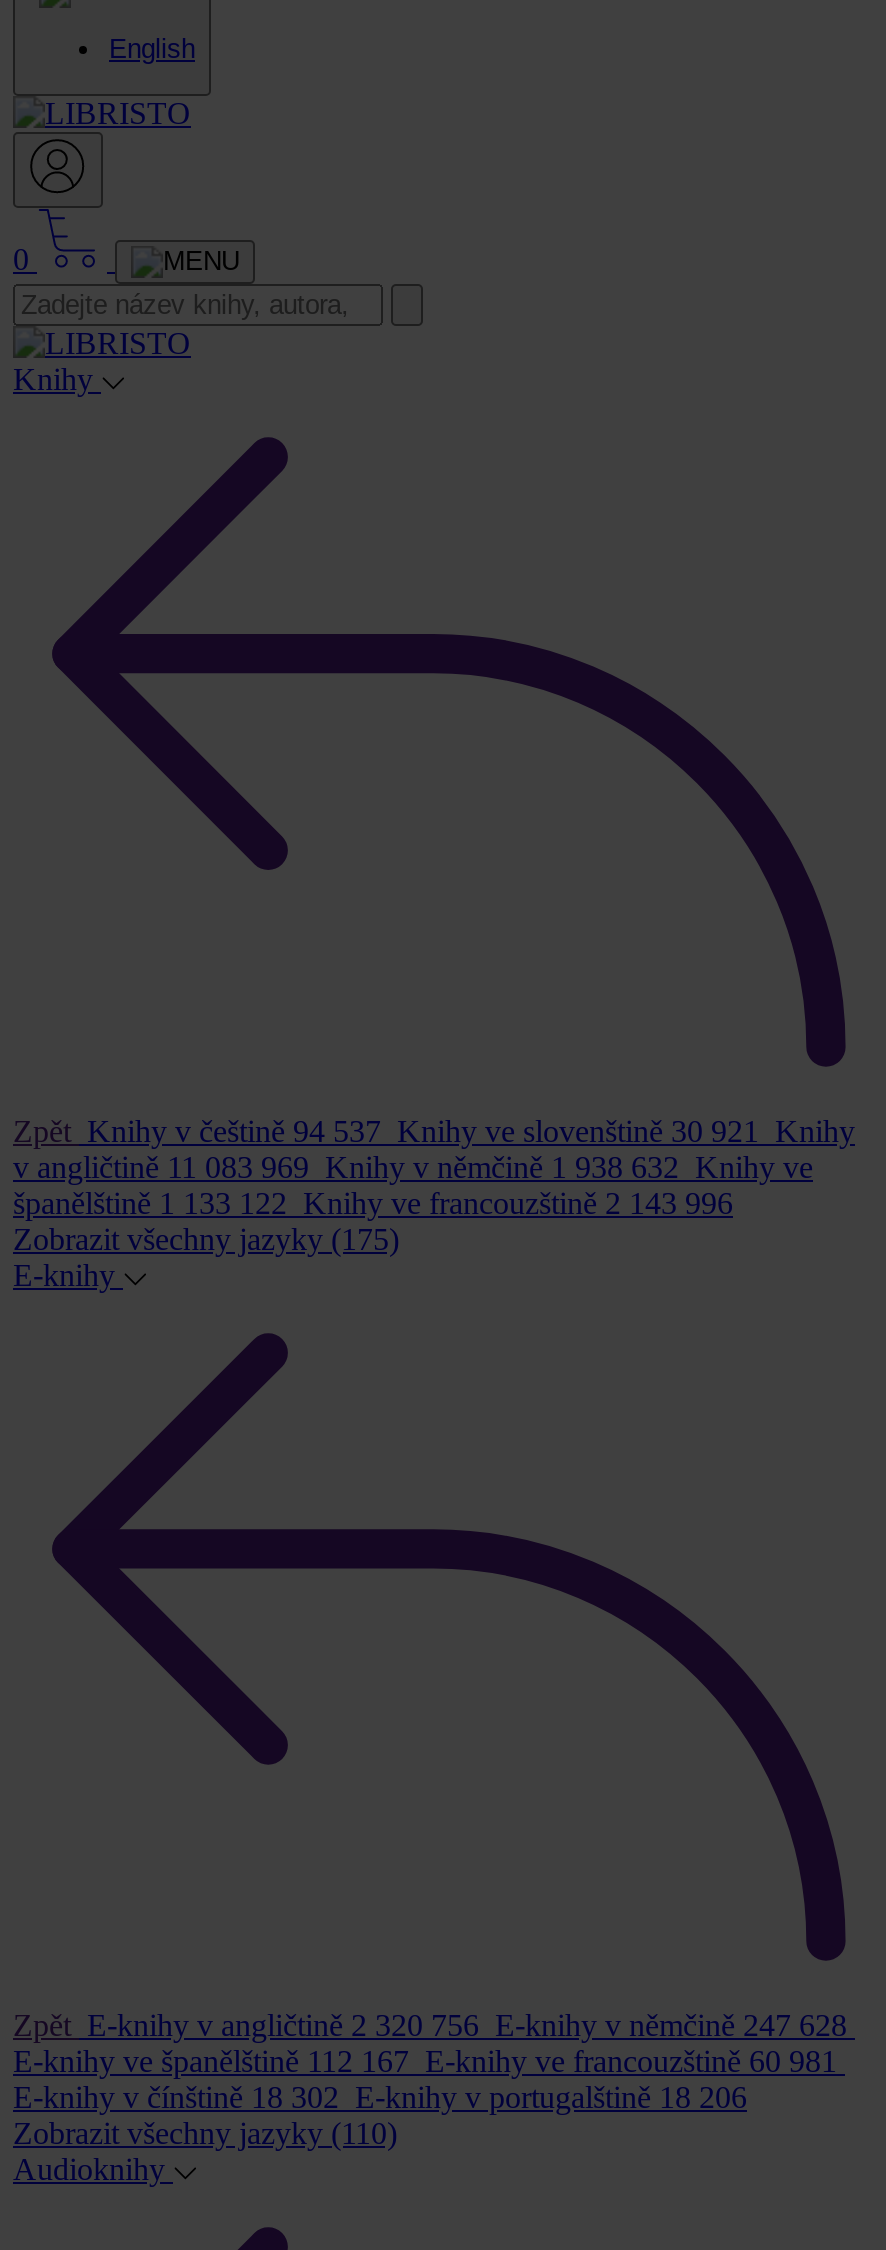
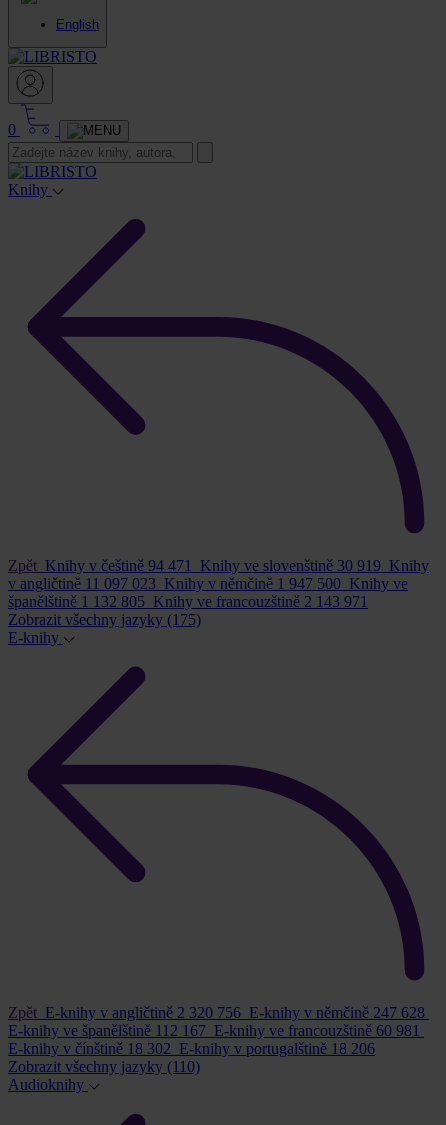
- Zpět Knihy v češtině 94 537 Knihy ve slovenštině 30 921 Knihy
+ Zpět Knihy v češtině 94 471 Knihy ve slovenštině 30 919 Knihy

- v angličtině 11 083 969 Knihy v němčině 1 938 632 Knihy ve
+ v angličtině 11 097 023 Knihy v němčině 1 947 500 Knihy ve

- španělštině 1 133 122 Knihy ve francouzštině 2 143 996
+ španělštině 1 132 805 Knihy ve francouzštině 2 143 971
